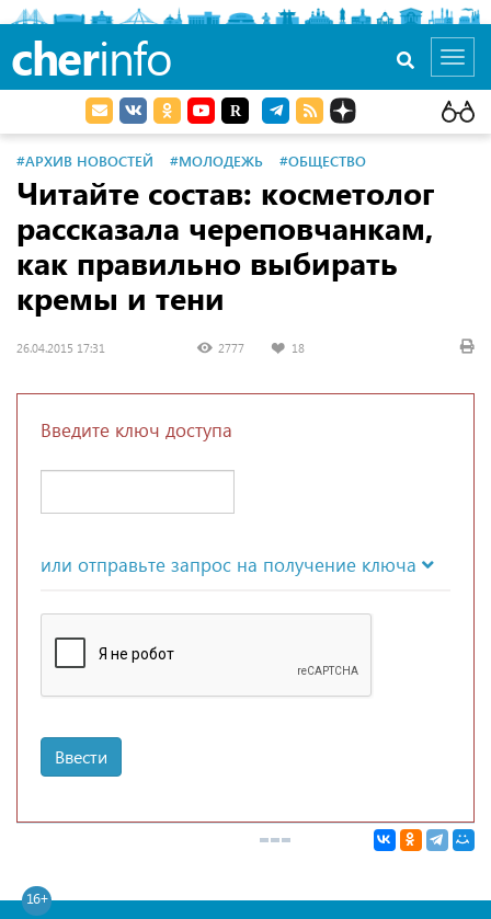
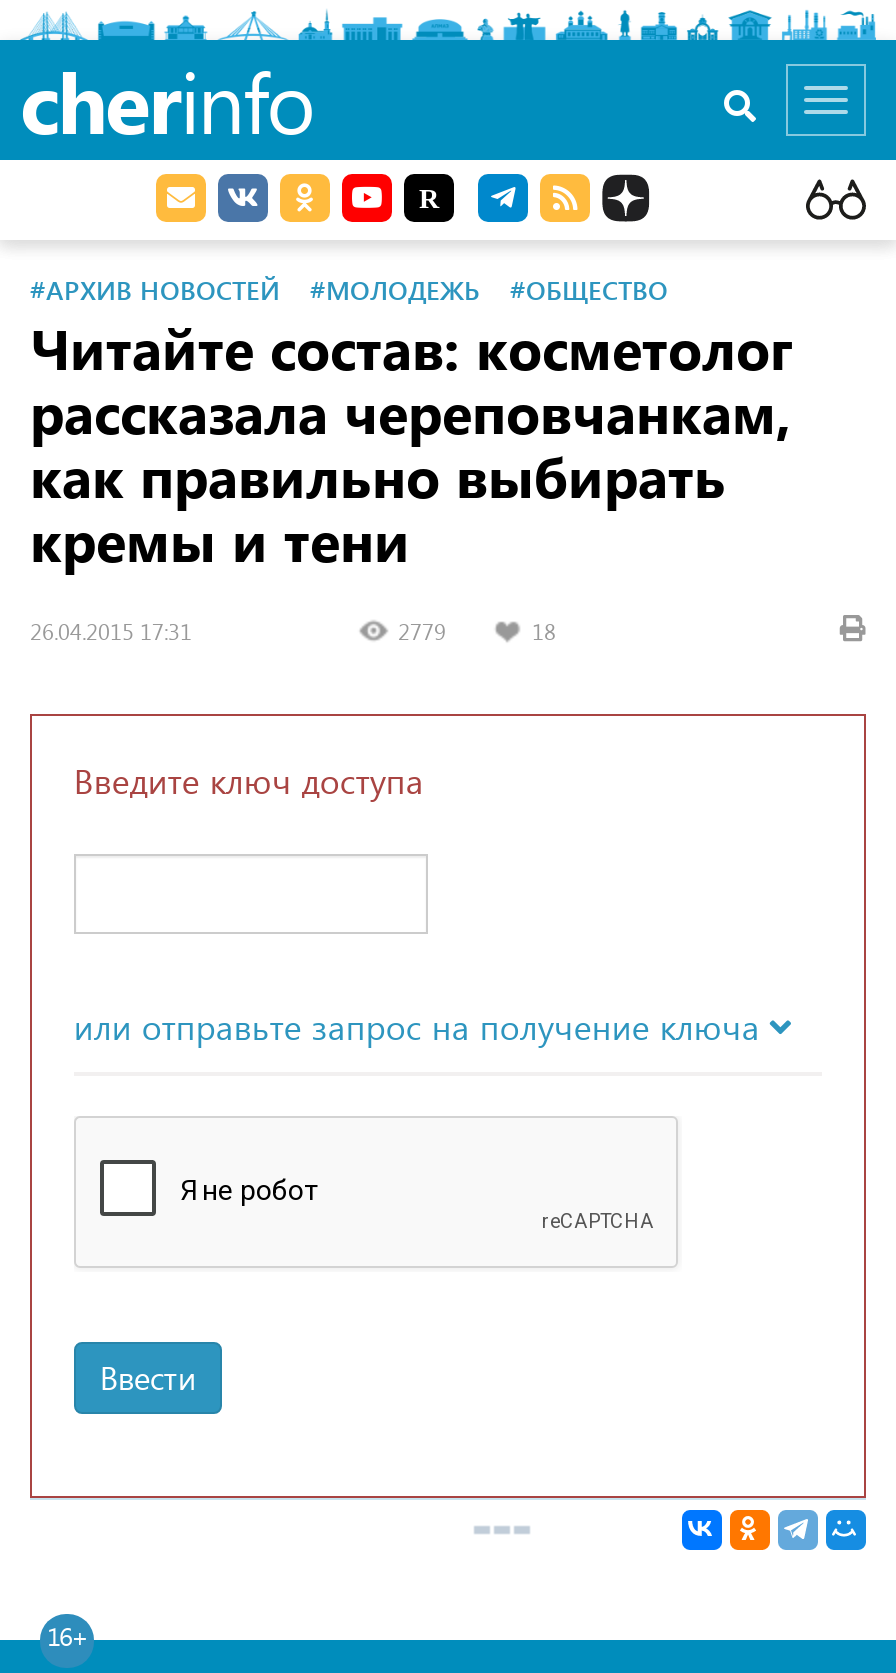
- 2777
+ 2779
